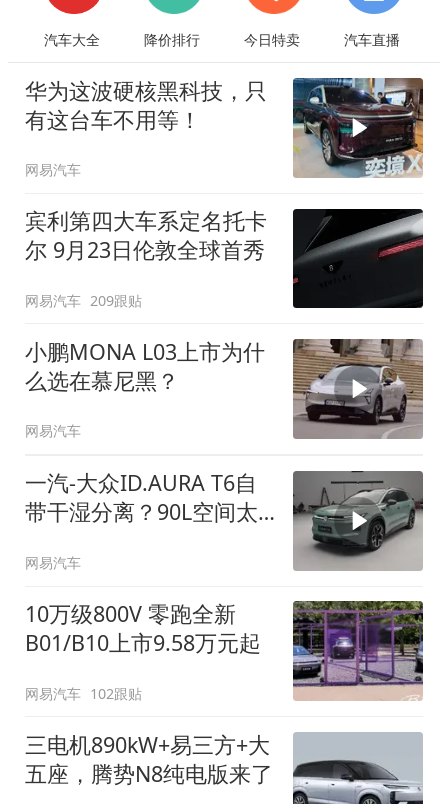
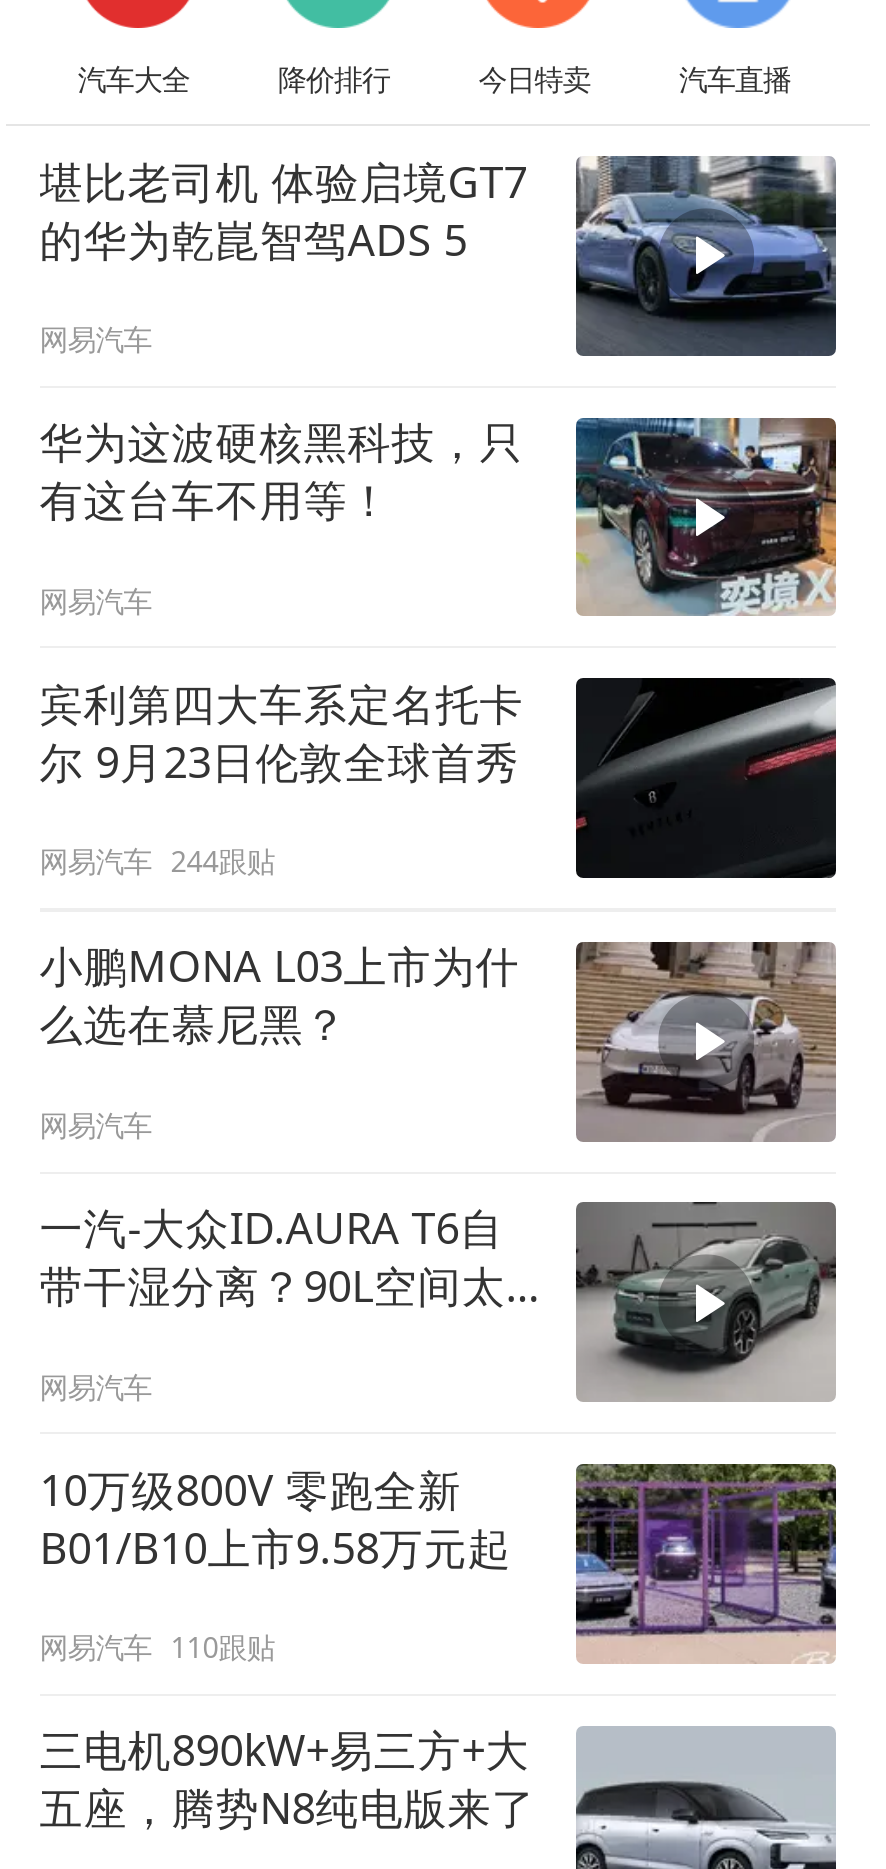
+ [image]
+ 堪比老司机 体验启境GT7
+ 的华为乾崑智驾ADS 5
+ 网易汽车

- 网易汽车 209跟贴
+ 网易汽车 244跟贴

- 网易汽车 102跟贴
+ 网易汽车 110跟贴
